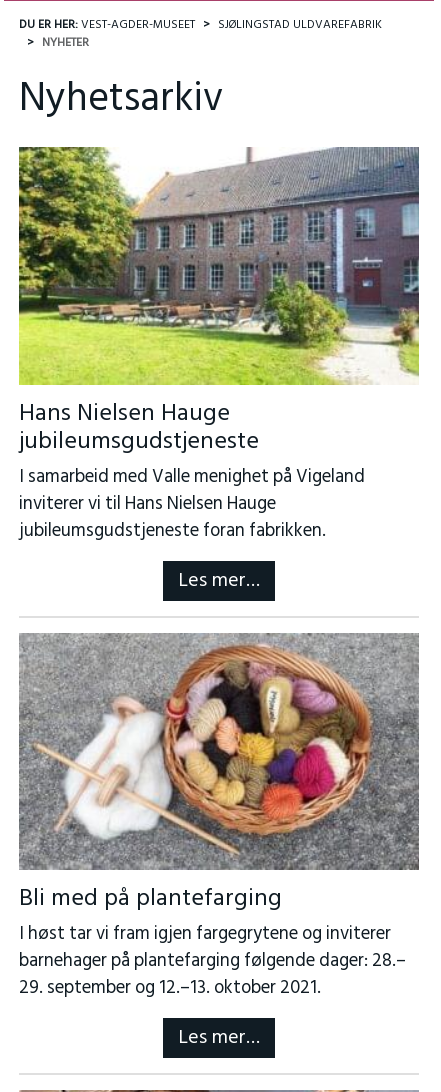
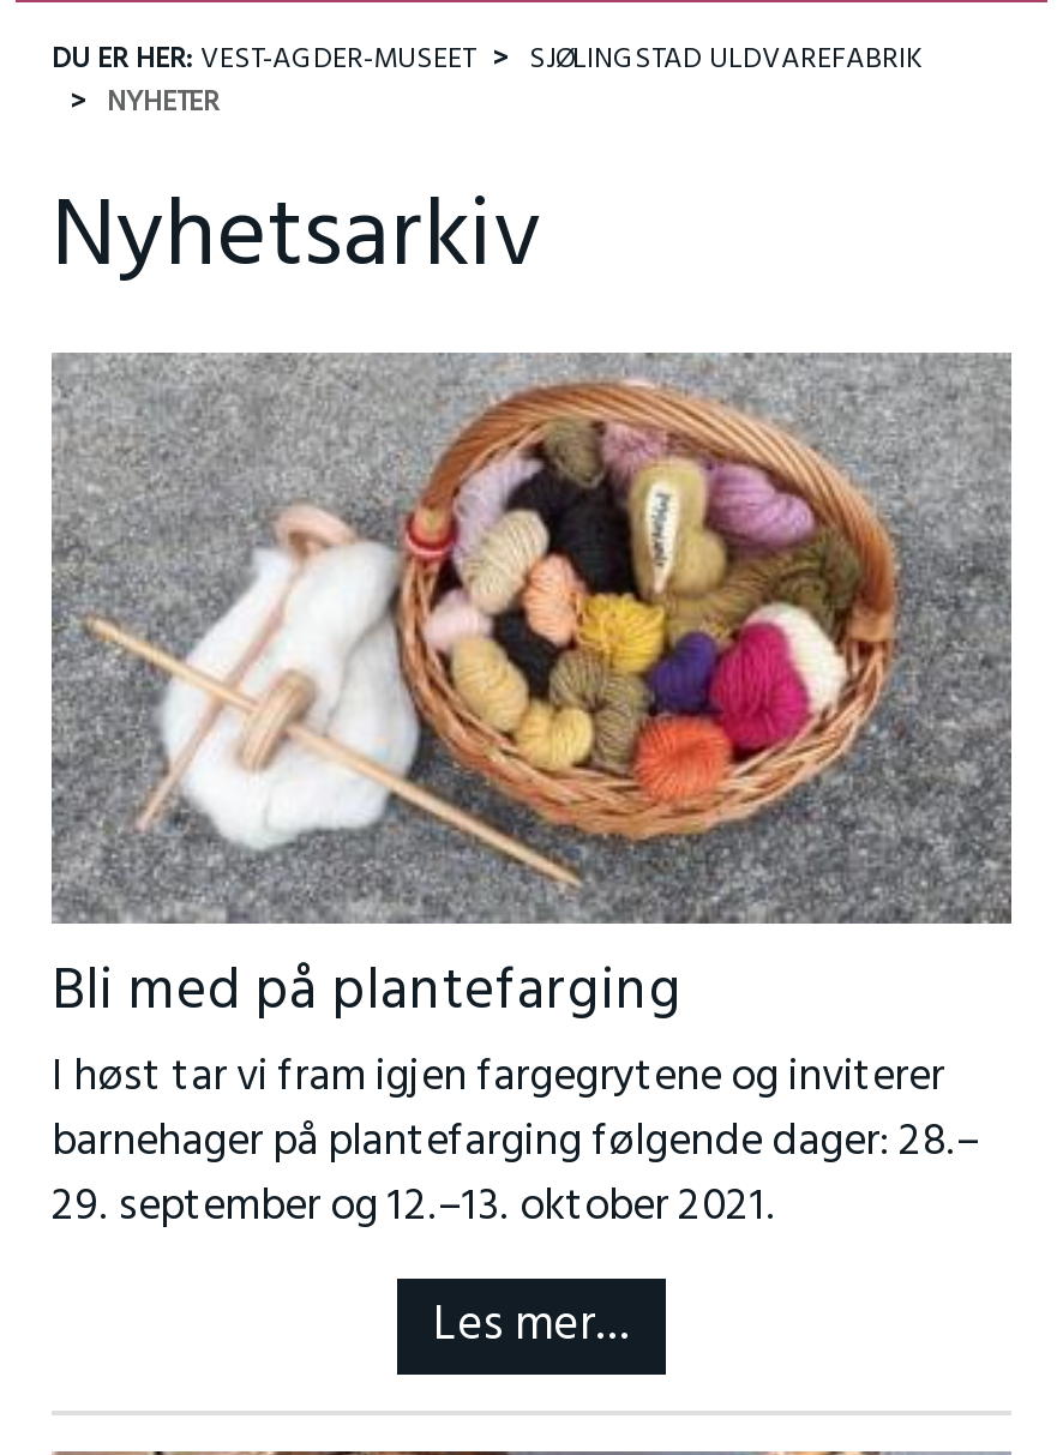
- [image]
- Hans Nielsen Hauge
- jubileumsgudstjeneste
- I samarbeid med Valle menighet på Vigeland
- inviterer vi til Hans Nielsen Hauge
- jubileumsgudstjeneste foran fabrikken.
- Les mer…
